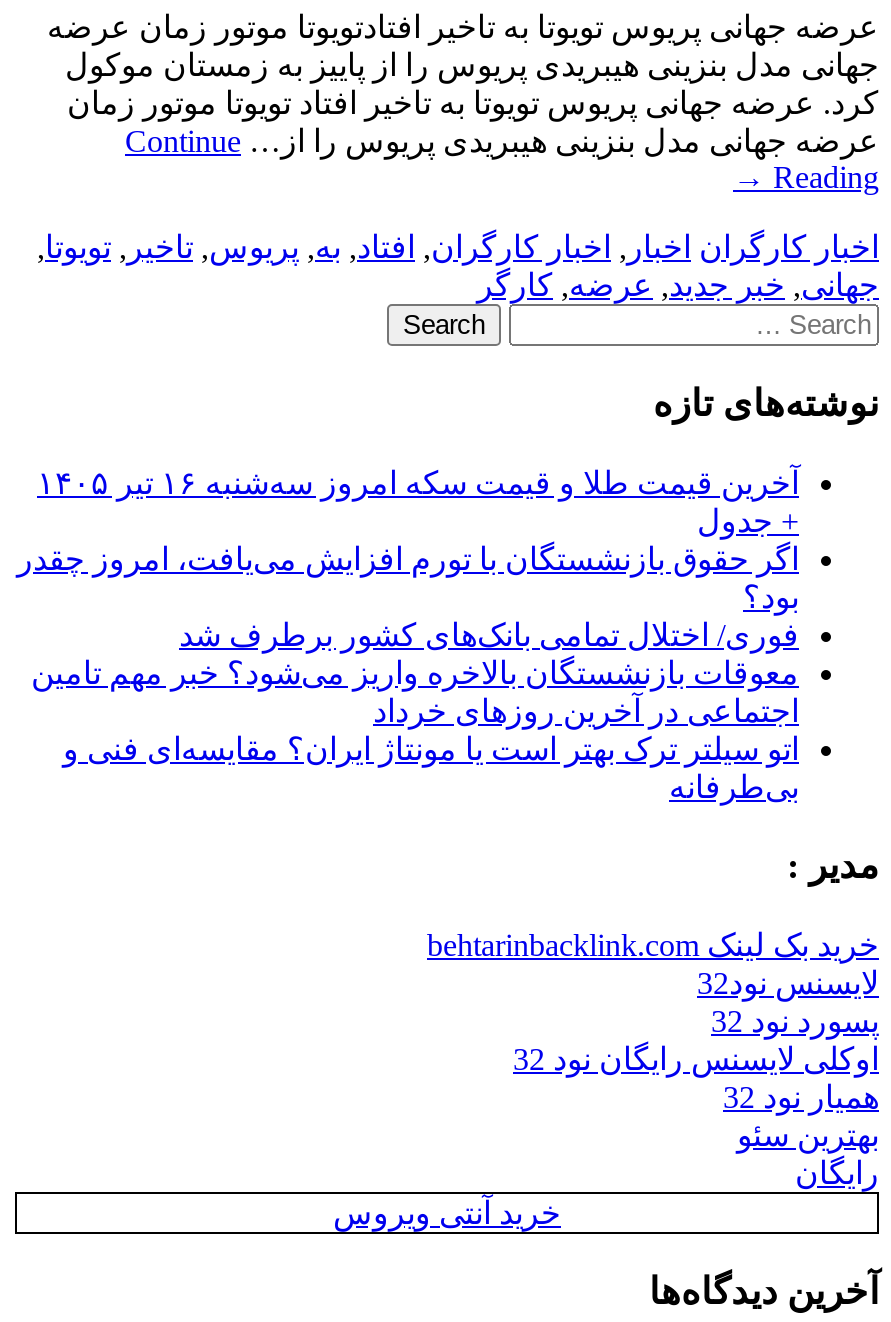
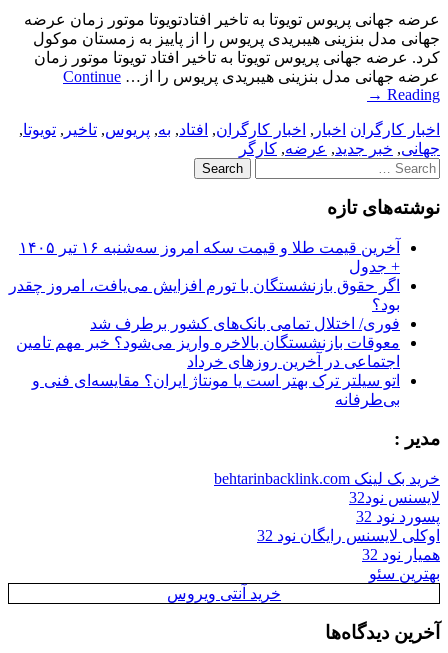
- رایگان
